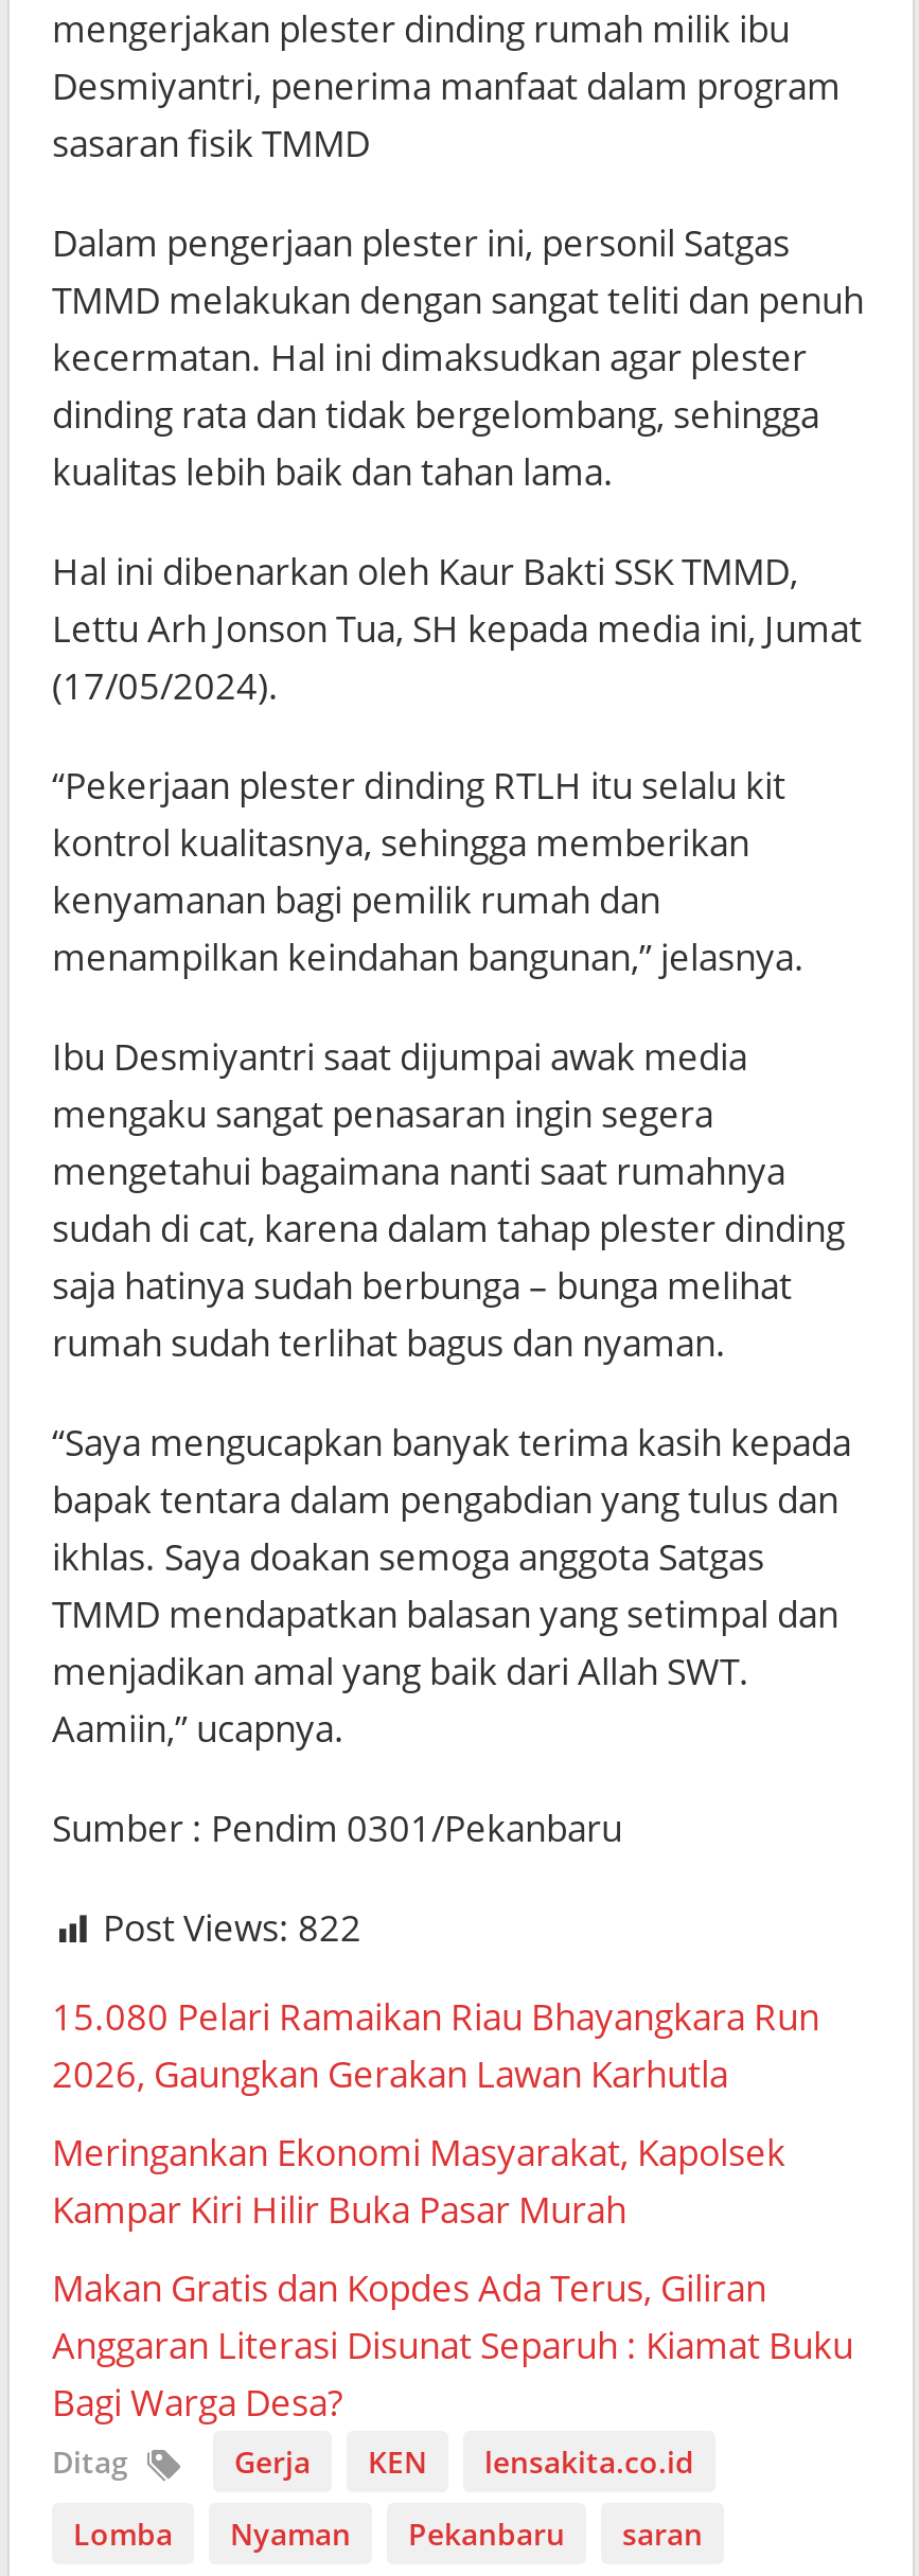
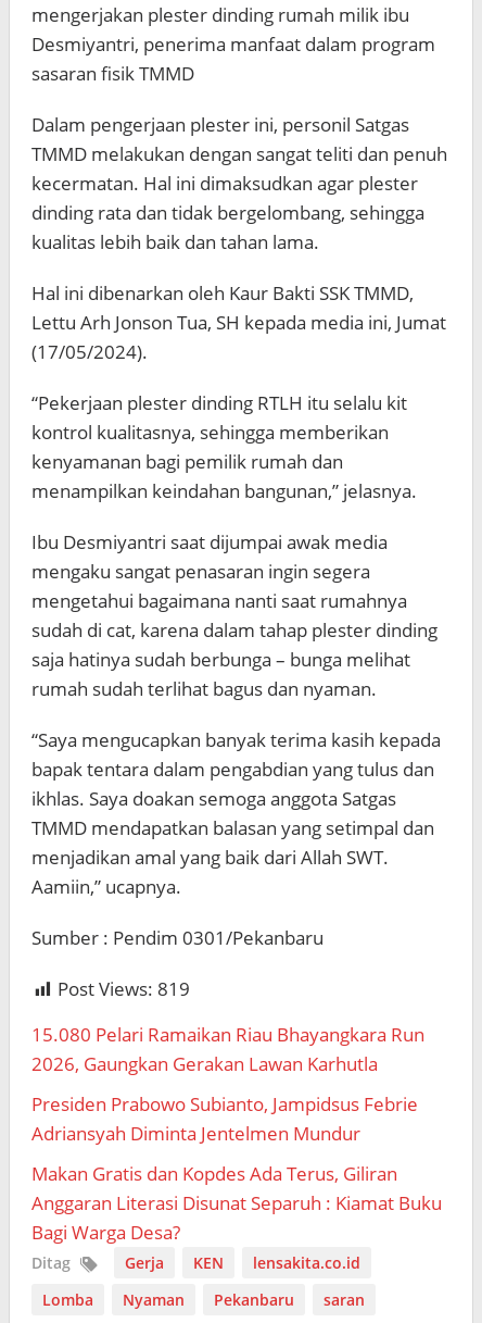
- Post Views: 822
+ Post Views: 819

- Meringankan Ekonomi Masyarakat, Kapolsek
- Kampar Kiri Hilir Buka Pasar Murah
+ Presiden Prabowo Subianto, Jampidsus Febrie
+ Adriansyah Diminta Jentelmen Mundur
